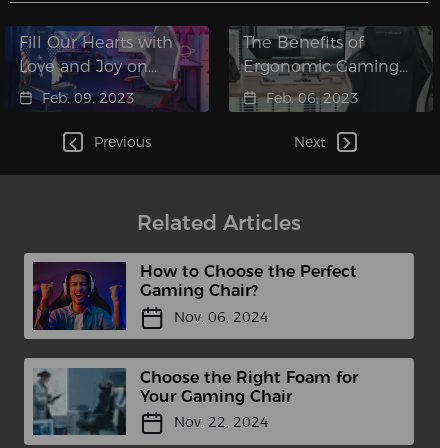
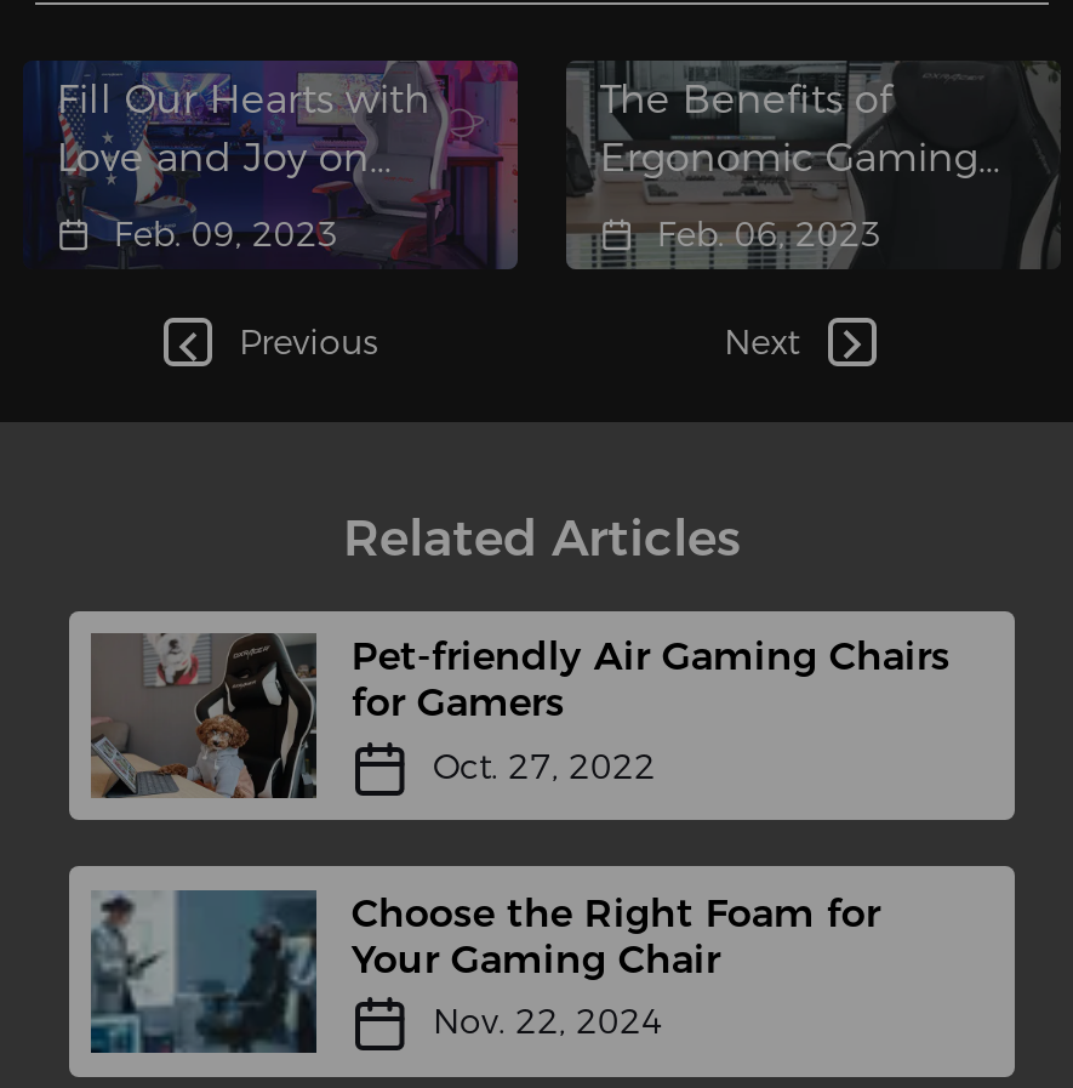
- [image]
- How to Choose the Perfect
- Gaming Chair?
- Nov. 06, 2024
+ [image]
+ Pet-friendly Air Gaming Chairs
+ for Gamers
+ Oct. 27, 2022
